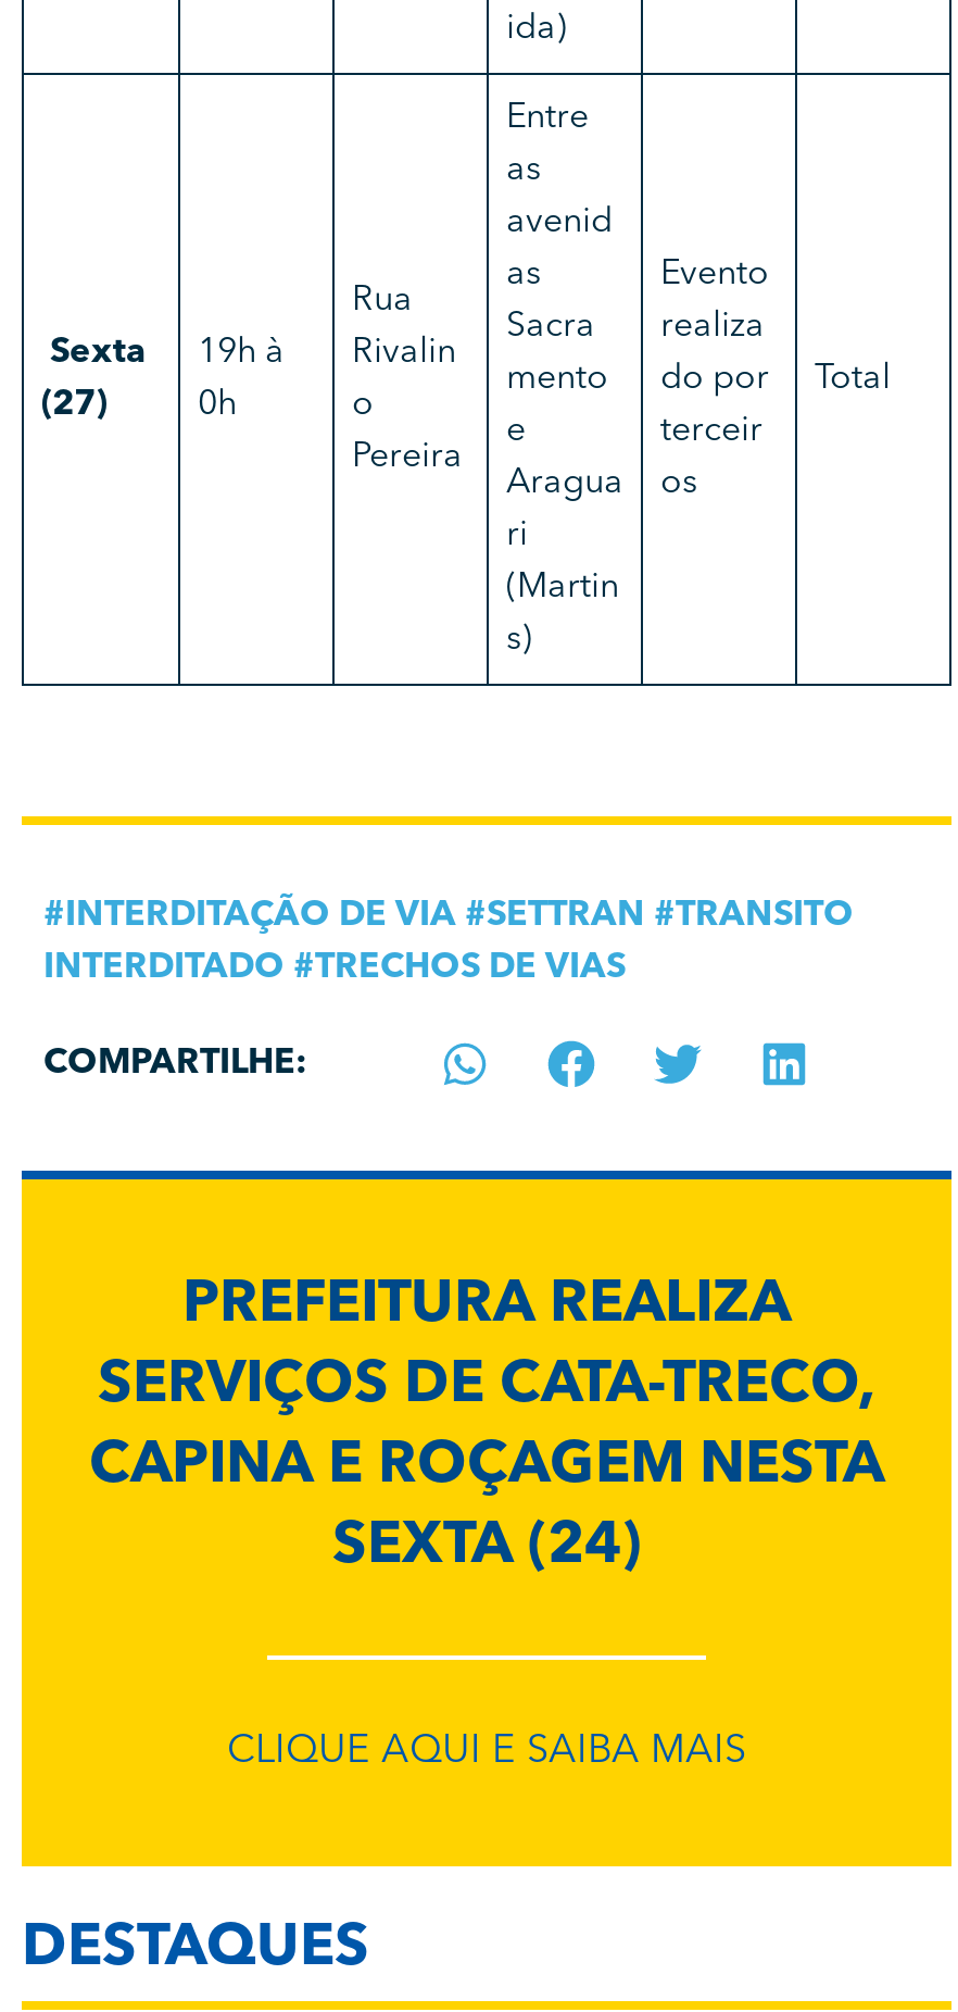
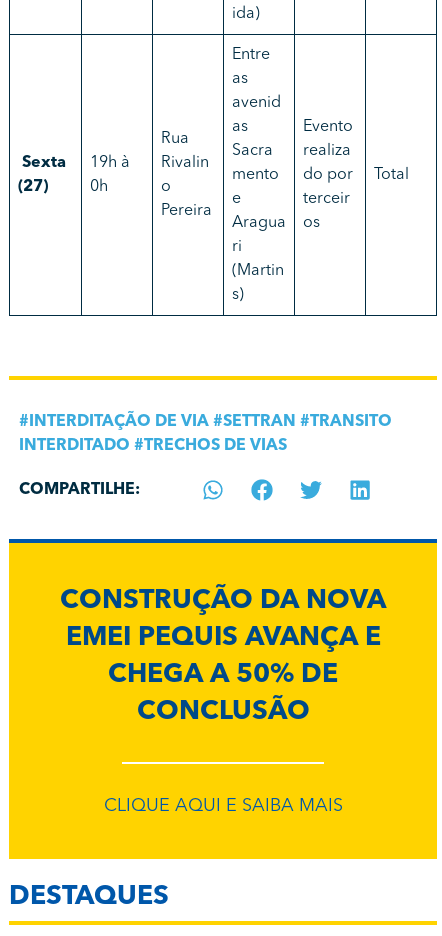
- PREFEITURA REALIZA
- SERVIÇOS DE CATA-TRECO,
- CAPINA E ROÇAGEM NESTA
- SEXTA (24)
+ CONSTRUÇÃO DA NOVA
+ EMEI PEQUIS AVANÇA E
+ CHEGA A 50% DE
+ CONCLUSÃO
